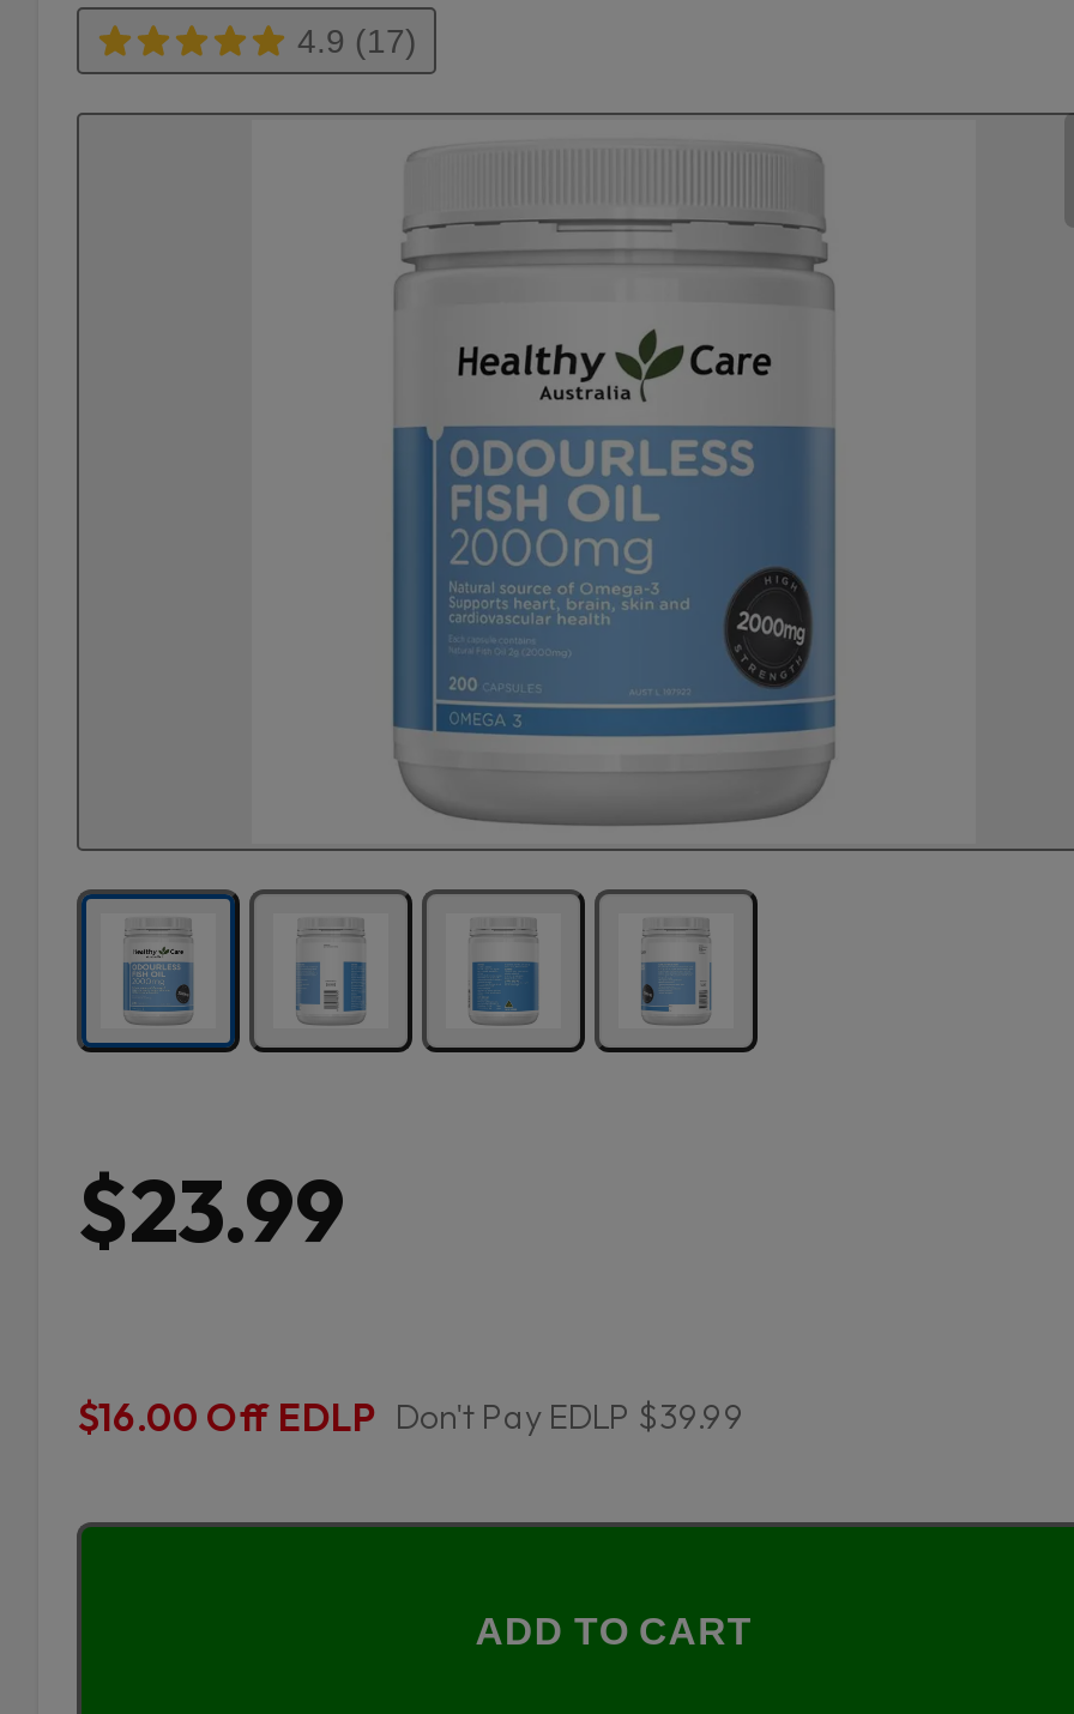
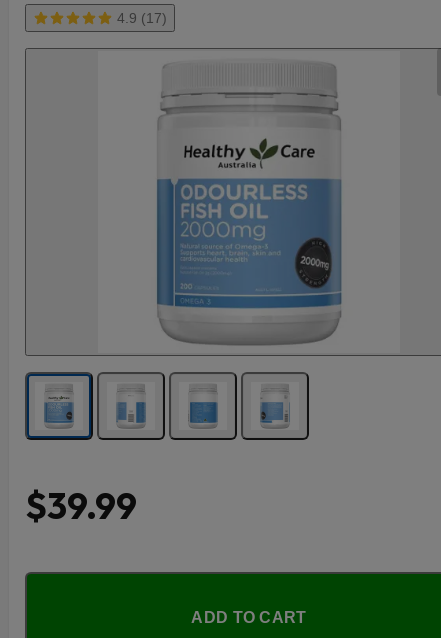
- $23.99
- $16.00 Off EDLP Don't Pay EDLP $39.99
+ $39.99
